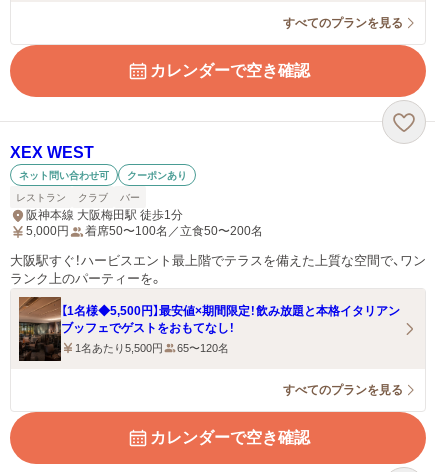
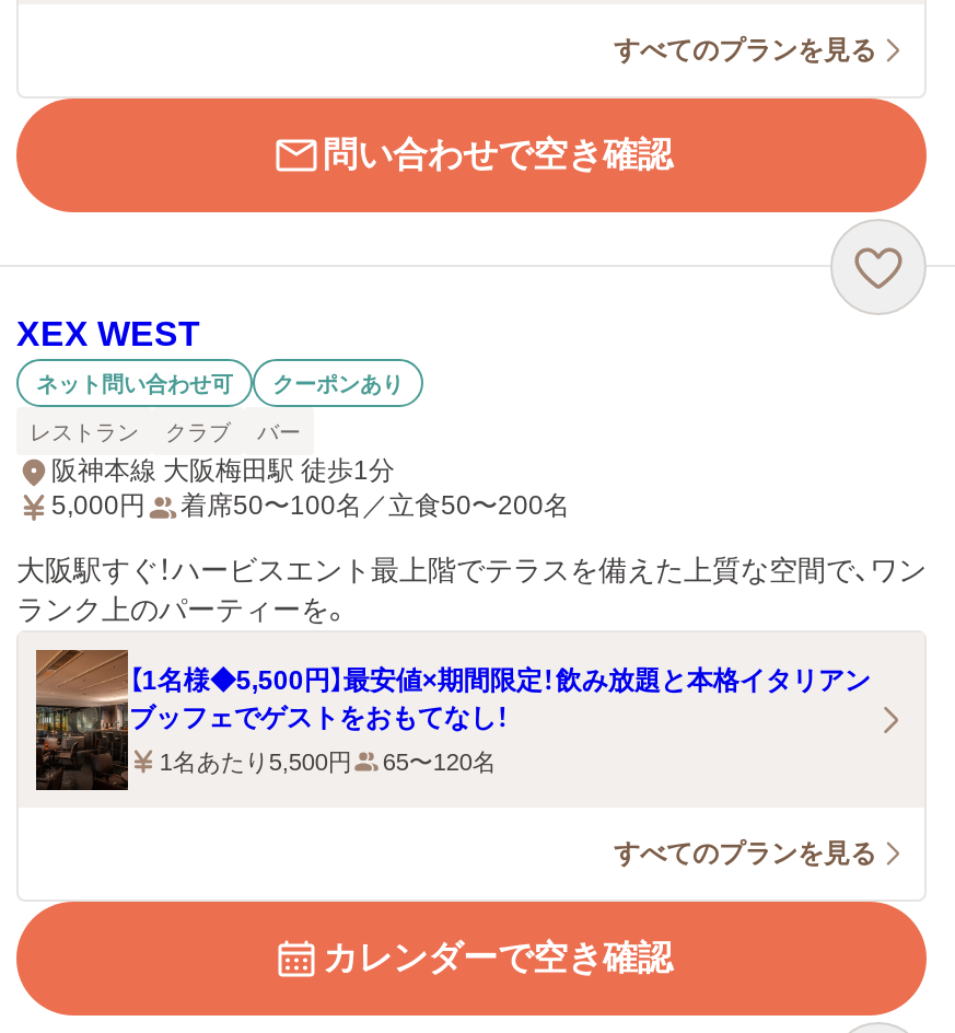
- カレンダーで空き確認
+ 問い合わせで空き確認
